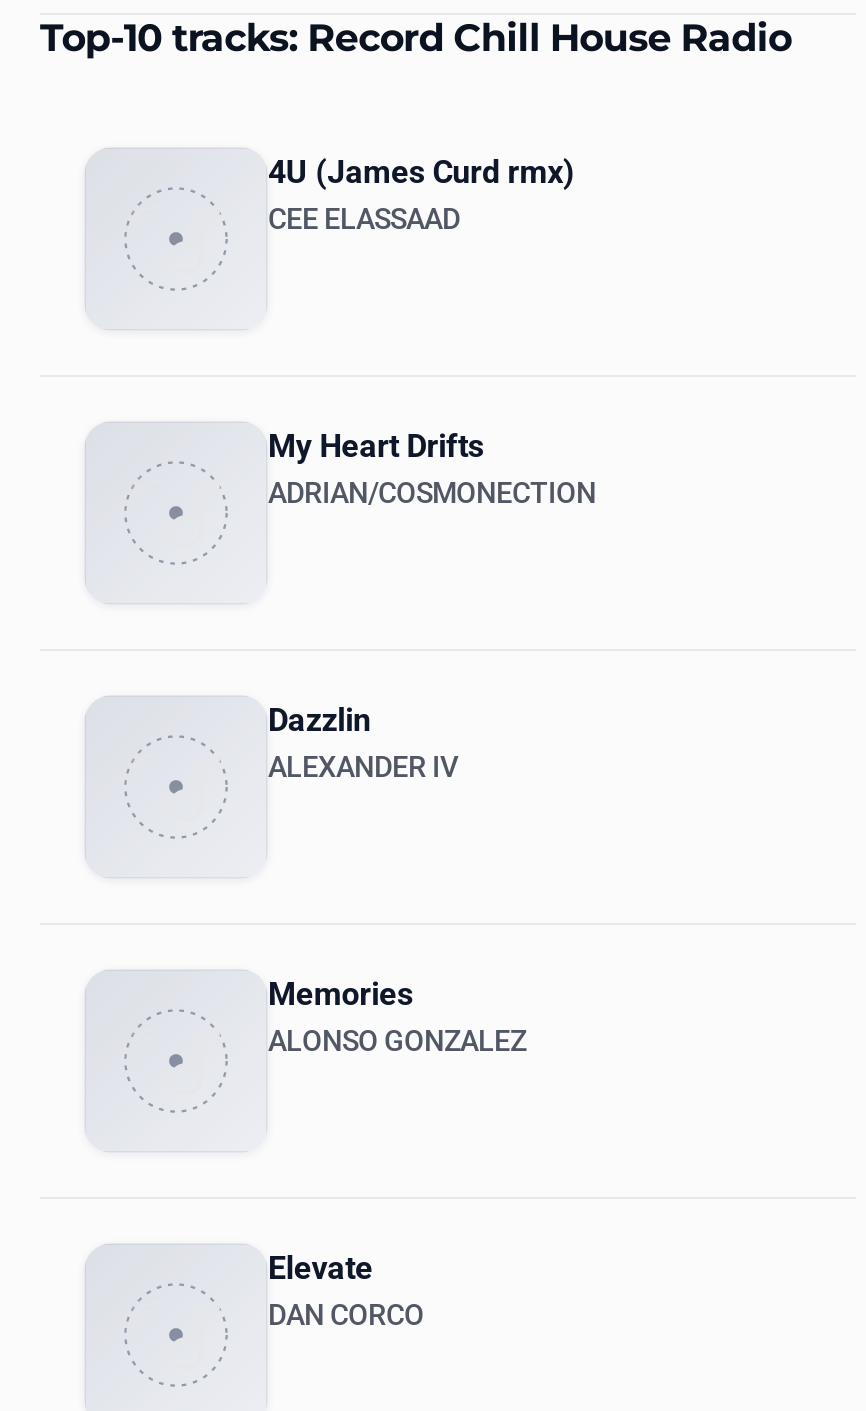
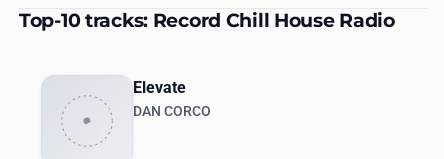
- 4U (James Curd rmx)
- CEE ELASSAAD

- My Heart Drifts
- ADRIAN/COSMONECTION

- Dazzlin
- ALEXANDER IV

- Memories
- ALONSO GONZALEZ
